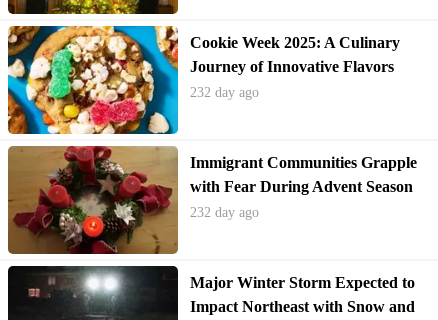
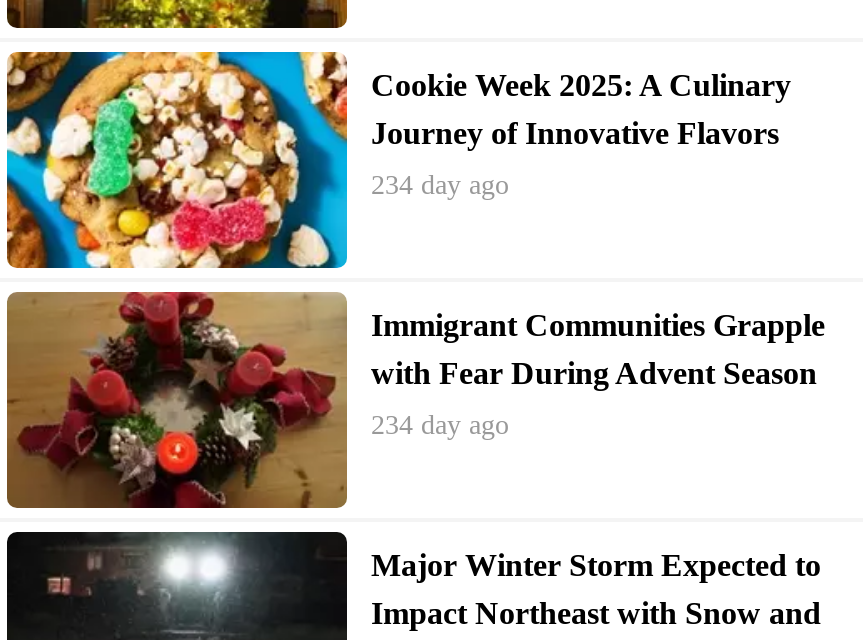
- 232 day ago
+ 234 day ago

- 232 day ago
+ 234 day ago
